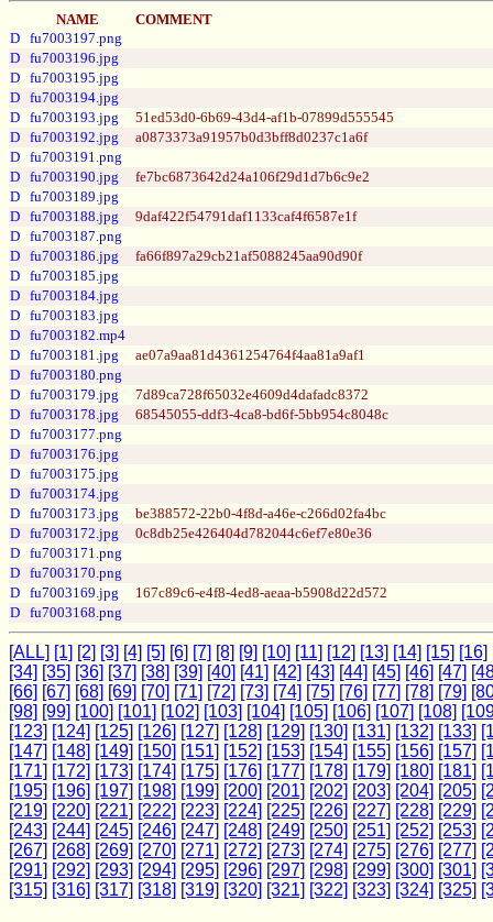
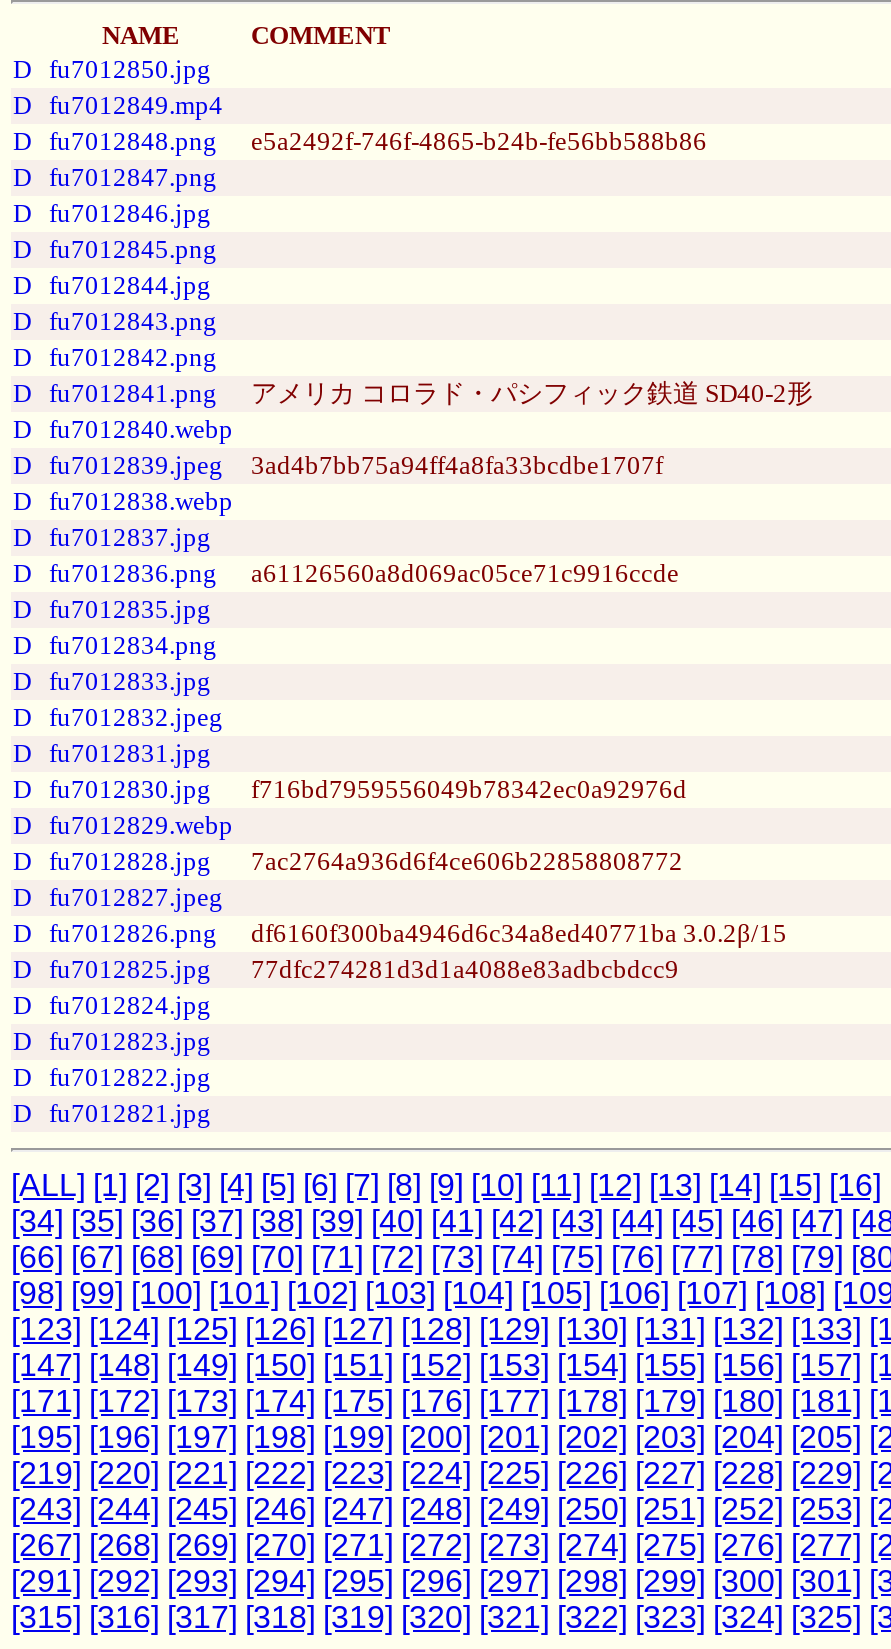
- D fu7003197.png
- D fu7003196.jpg
- D fu7003195.jpg
- D fu7003194.jpg
- D fu7003193.jpg
- 51ed53d0-6b69-43d4-af1b-07899d555545
- D fu7003192.jpg
- a0873373a91957b0d3bff8d0237c1a6f
- D fu7003191.png
- D fu7003190.jpg
- fe7bc6873642d24a106f29d1d7b6c9e2
- D fu7003189.jpg
- D fu7003188.jpg
- 9daf422f54791daf1133caf4f6587e1f
- D fu7003187.png
- D fu7003186.jpg
- fa66f897a29cb21af5088245aa90d90f
- D fu7003185.jpg
- D fu7003184.jpg
- D fu7003183.jpg
- D fu7003182.mp4
- D fu7003181.jpg
- ae07a9aa81d4361254764f4aa81a9af1
- D fu7003180.png
- D fu7003179.jpg
- 7d89ca728f65032e4609d4dafadc8372
- D fu7003178.jpg
- 68545055-ddf3-4ca8-bd6f-5bb954c8048c
- D fu7003177.png
- D fu7003176.jpg
- D fu7003175.jpg
- D fu7003174.jpg
- D fu7003173.jpg
- be388572-22b0-4f8d-a46e-c266d02fa4bc
- D fu7003172.jpg
- 0c8db25e426404d782044c6ef7e80e36
- D fu7003171.png
- D fu7003170.png
- D fu7003169.jpg
- 167c89c6-e4f8-4ed8-aeaa-b5908d22d572
- D fu7003168.png
+ D fu7012850.jpg
+ D fu7012849.mp4
+ D fu7012848.png
+ e5a2492f-746f-4865-b24b-fe56bb588b86
+ D fu7012847.png
+ D fu7012846.jpg
+ D fu7012845.png
+ D fu7012844.jpg
+ D fu7012843.png
+ D fu7012842.png
+ D fu7012841.png
+ アメリカ コロラド・パシフィック鉄道 SD40-2形
+ D fu7012840.webp
+ D fu7012839.jpeg
+ 3ad4b7bb75a94ff4a8fa33bcdbe1707f
+ D fu7012838.webp
+ D fu7012837.jpg
+ D fu7012836.png
+ a61126560a8d069ac05ce71c9916ccde
+ D fu7012835.jpg
+ D fu7012834.png
+ D fu7012833.jpg
+ D fu7012832.jpeg
+ D fu7012831.jpg
+ D fu7012830.jpg
+ f716bd7959556049b78342ec0a92976d
+ D fu7012829.webp
+ D fu7012828.jpg
+ 7ac2764a936d6f4ce606b22858808772
+ D fu7012827.jpeg
+ D fu7012826.png
+ df6160f300ba4946d6c34a8ed40771ba 3.0.2β/15
+ D fu7012825.jpg
+ 77dfc274281d3d1a4088e83adbcbdcc9
+ D fu7012824.jpg
+ D fu7012823.jpg
+ D fu7012822.jpg
+ D fu7012821.jpg
